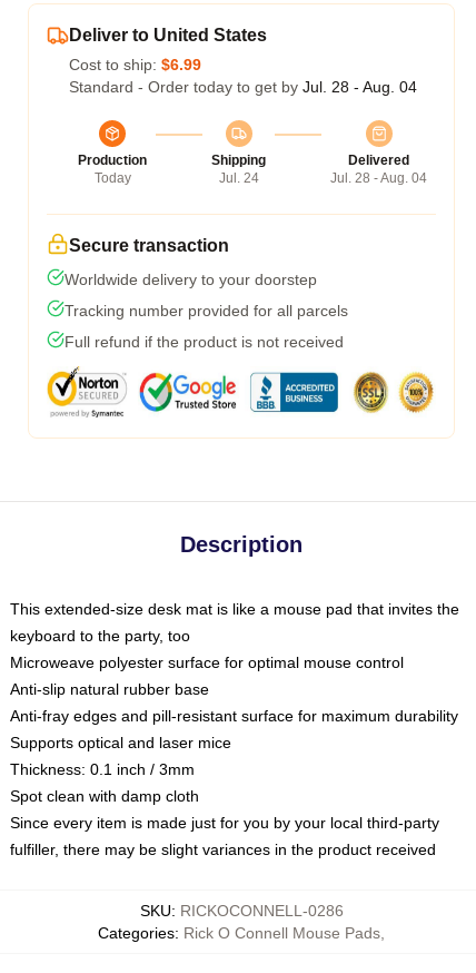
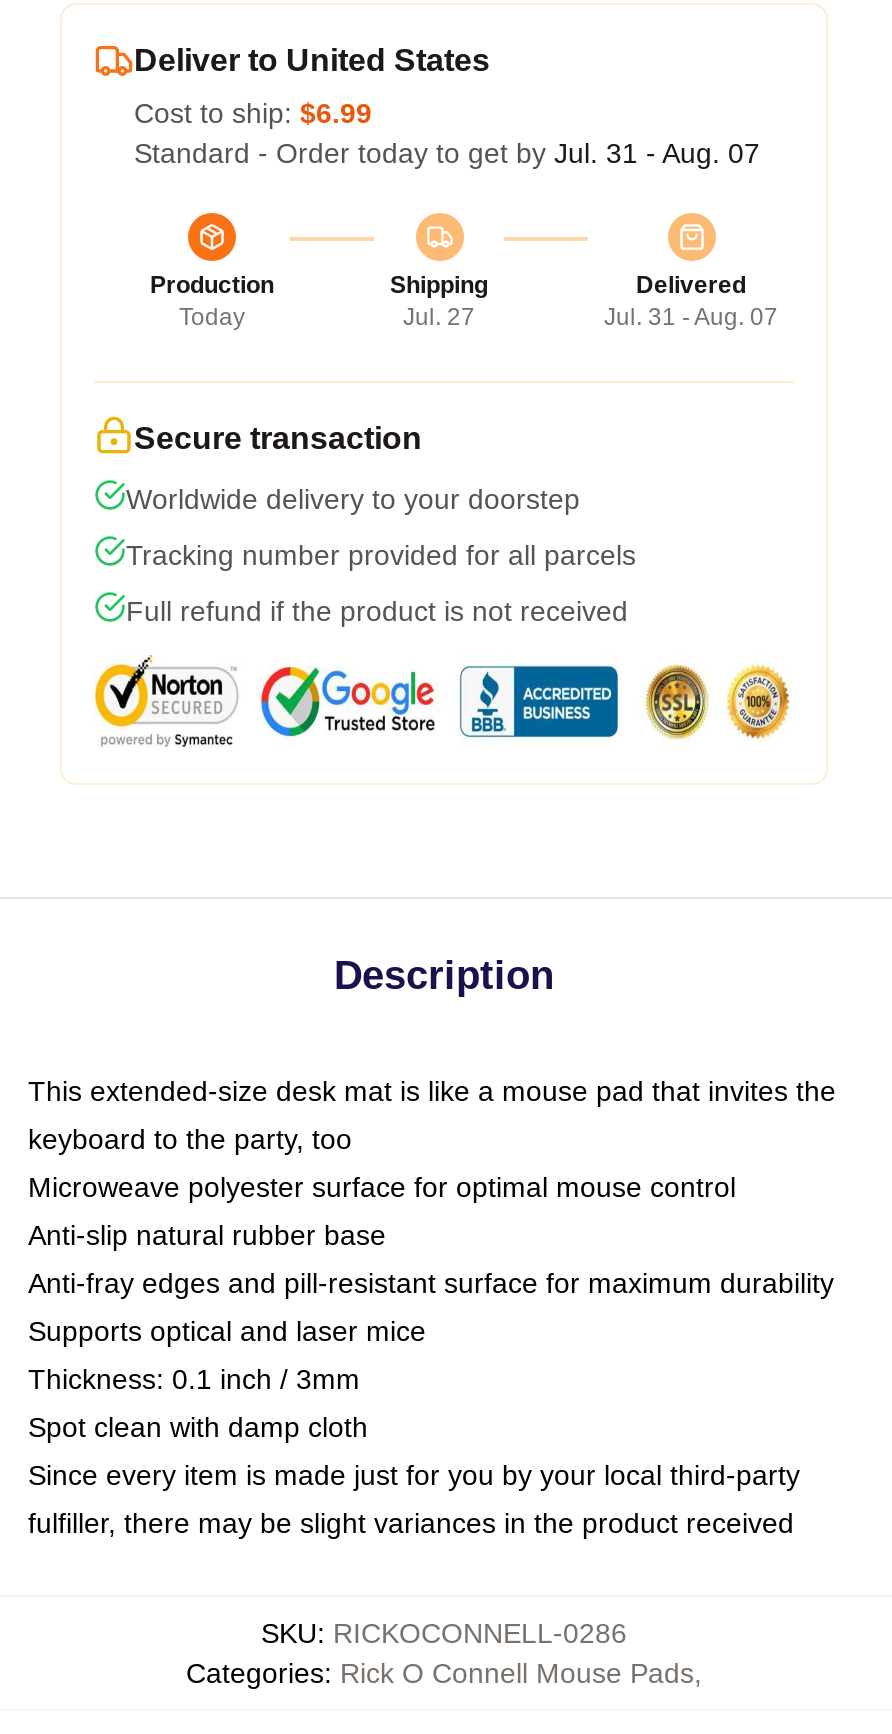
- Standard - Order today to get by Jul. 28 - Aug. 04
+ Standard - Order today to get by Jul. 31 - Aug. 07

- Jul. 24
+ Jul. 27

- Jul. 28 - Aug. 04
+ Jul. 31 - Aug. 07
